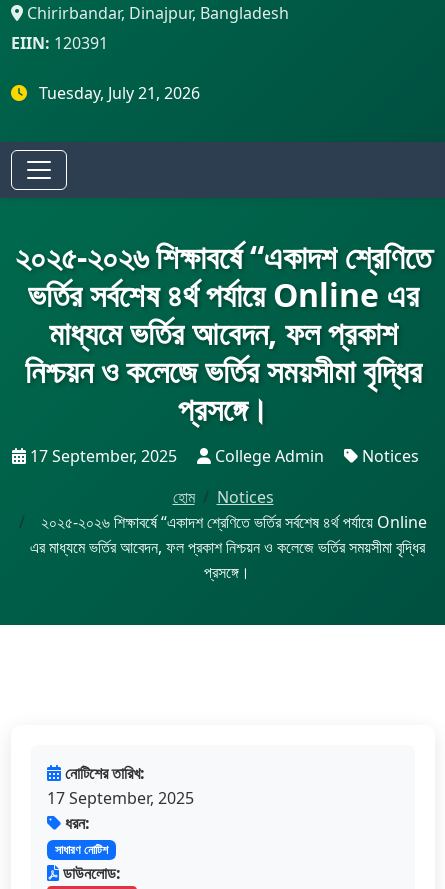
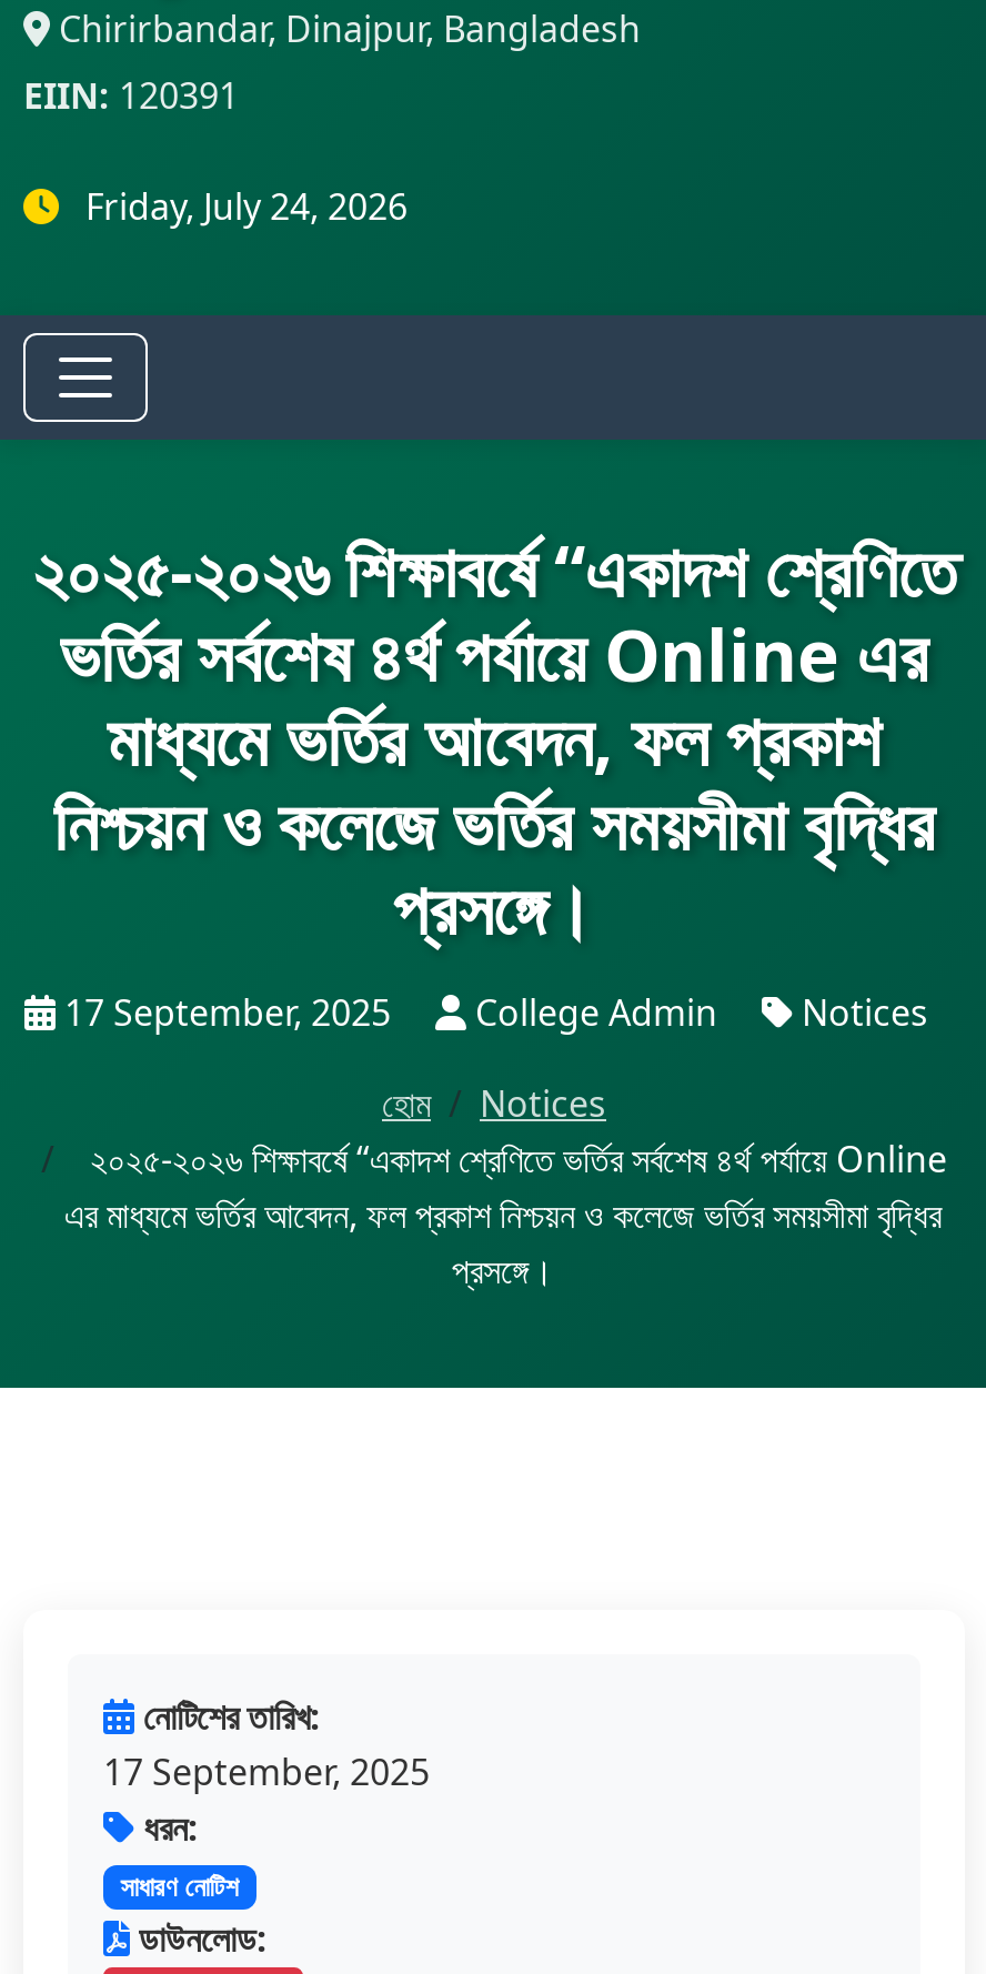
- Tuesday, July 21, 2026
+ Friday, July 24, 2026
